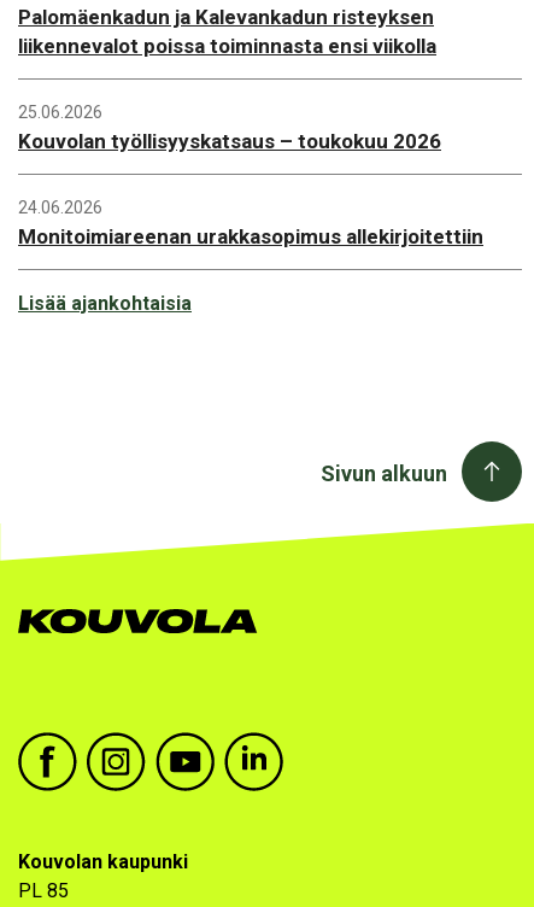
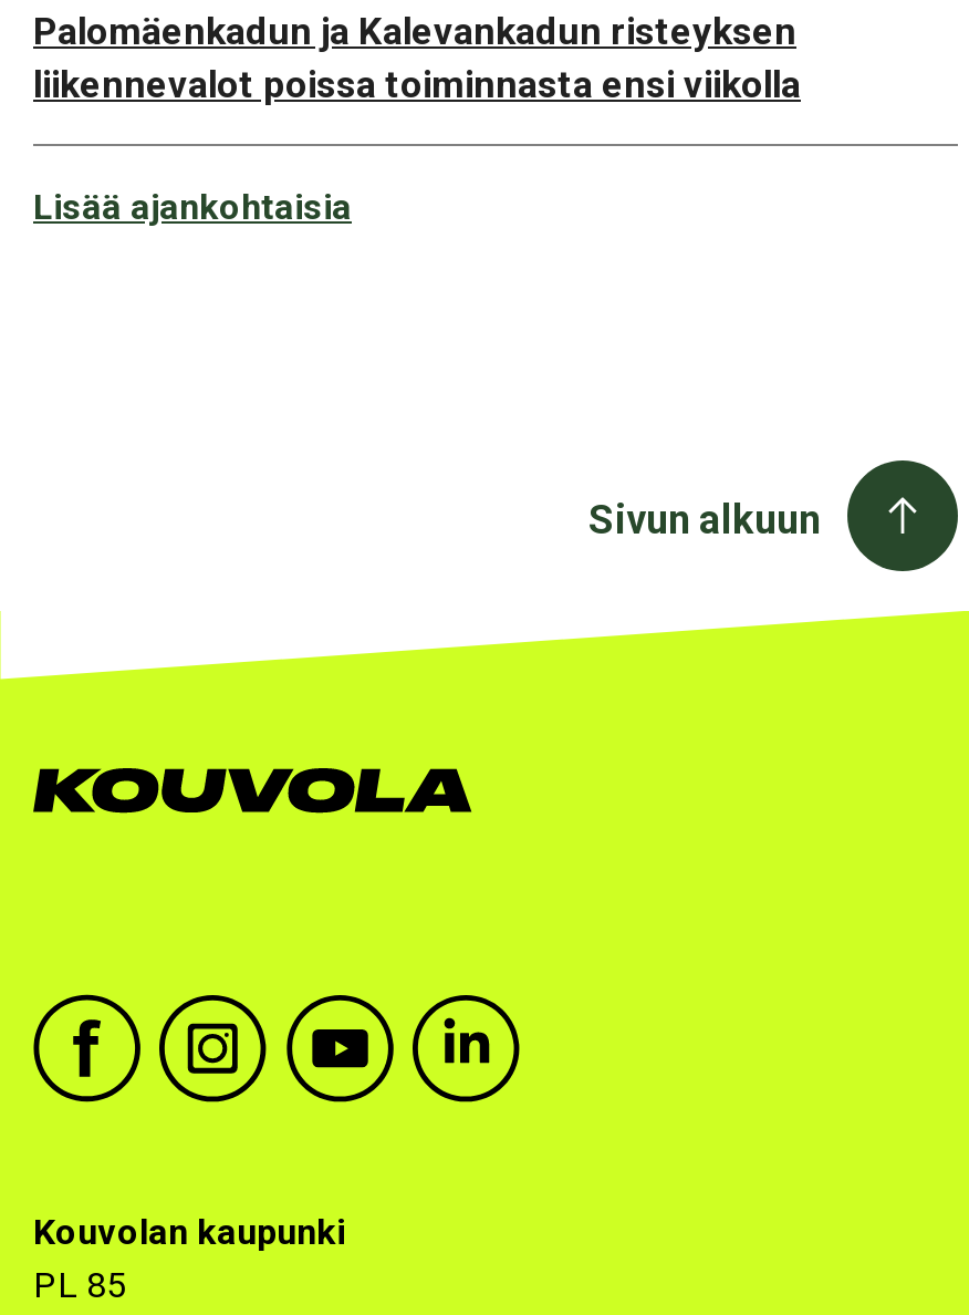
- 25.06.2026
- Kouvolan työllisyyskatsaus – toukokuu 2026
- 24.06.2026
- Monitoimiareenan urakkasopimus allekirjoitettiin
